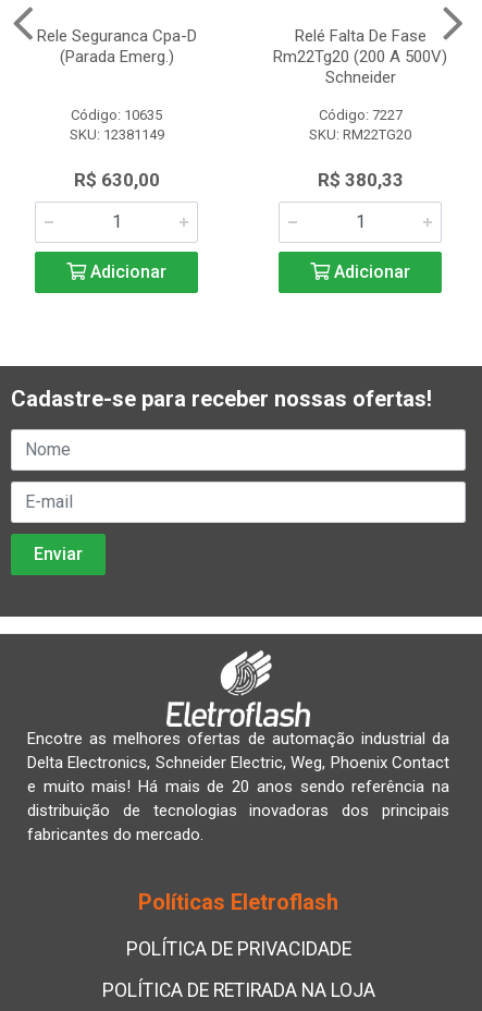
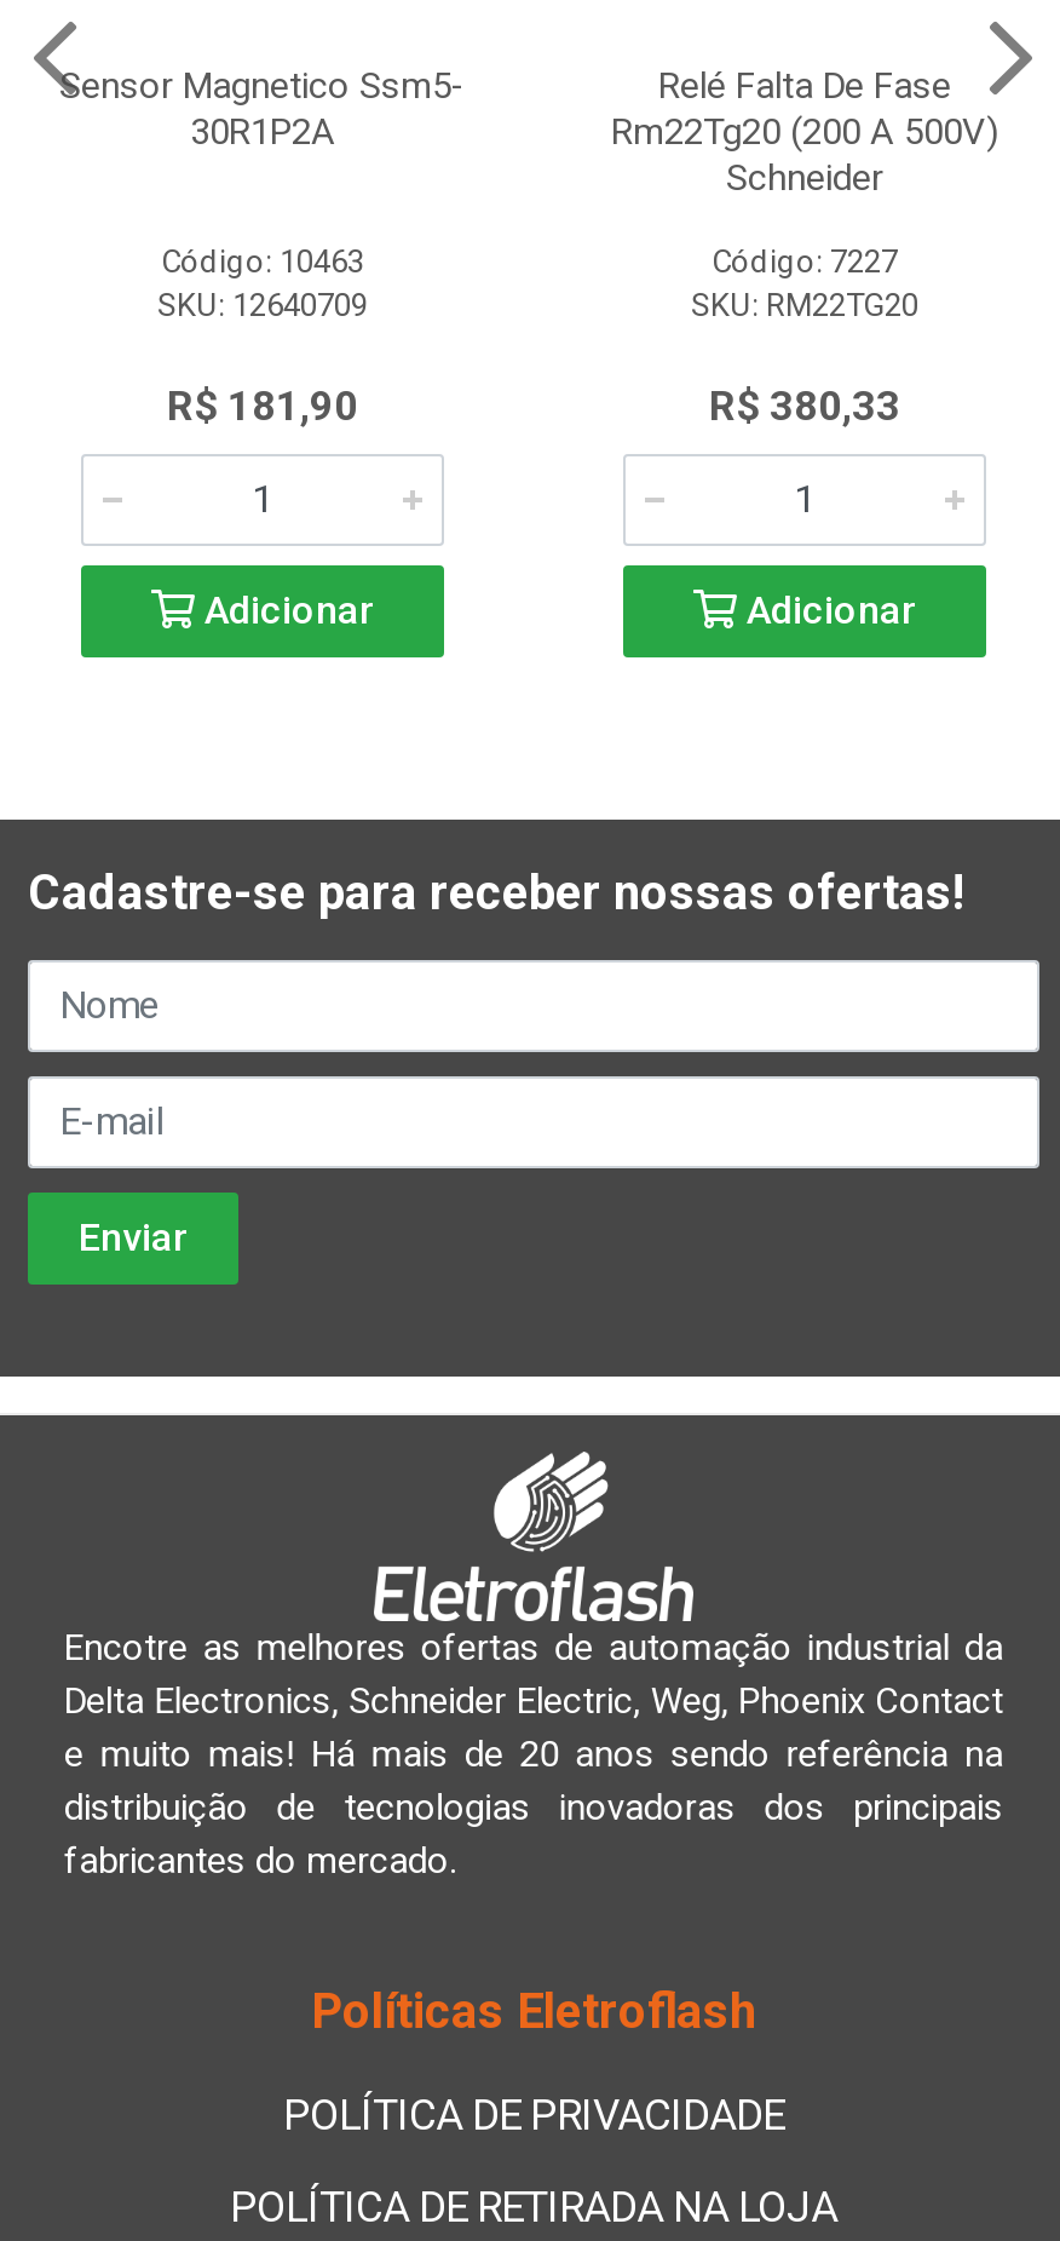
- Rele Seguranca Cpa-D
- (Parada Emerg.)
+ Sensor Magnetico Ssm5-
+ 30R1P2A

- Código: 10635
- SKU: 12381149
+ Código: 10463
+ SKU: 12640709

- R$ 630,00
+ R$ 181,90
